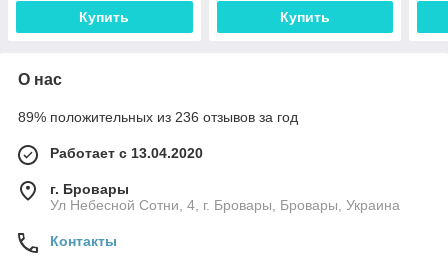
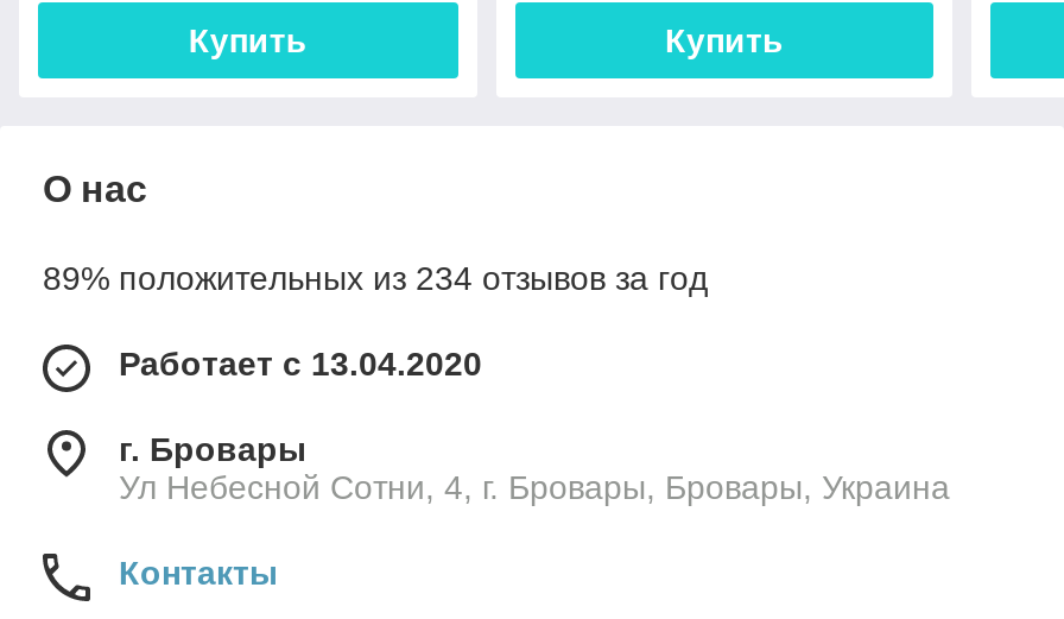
- 89% положительных из 236 отзывов за год
+ 89% положительных из 234 отзывов за год
